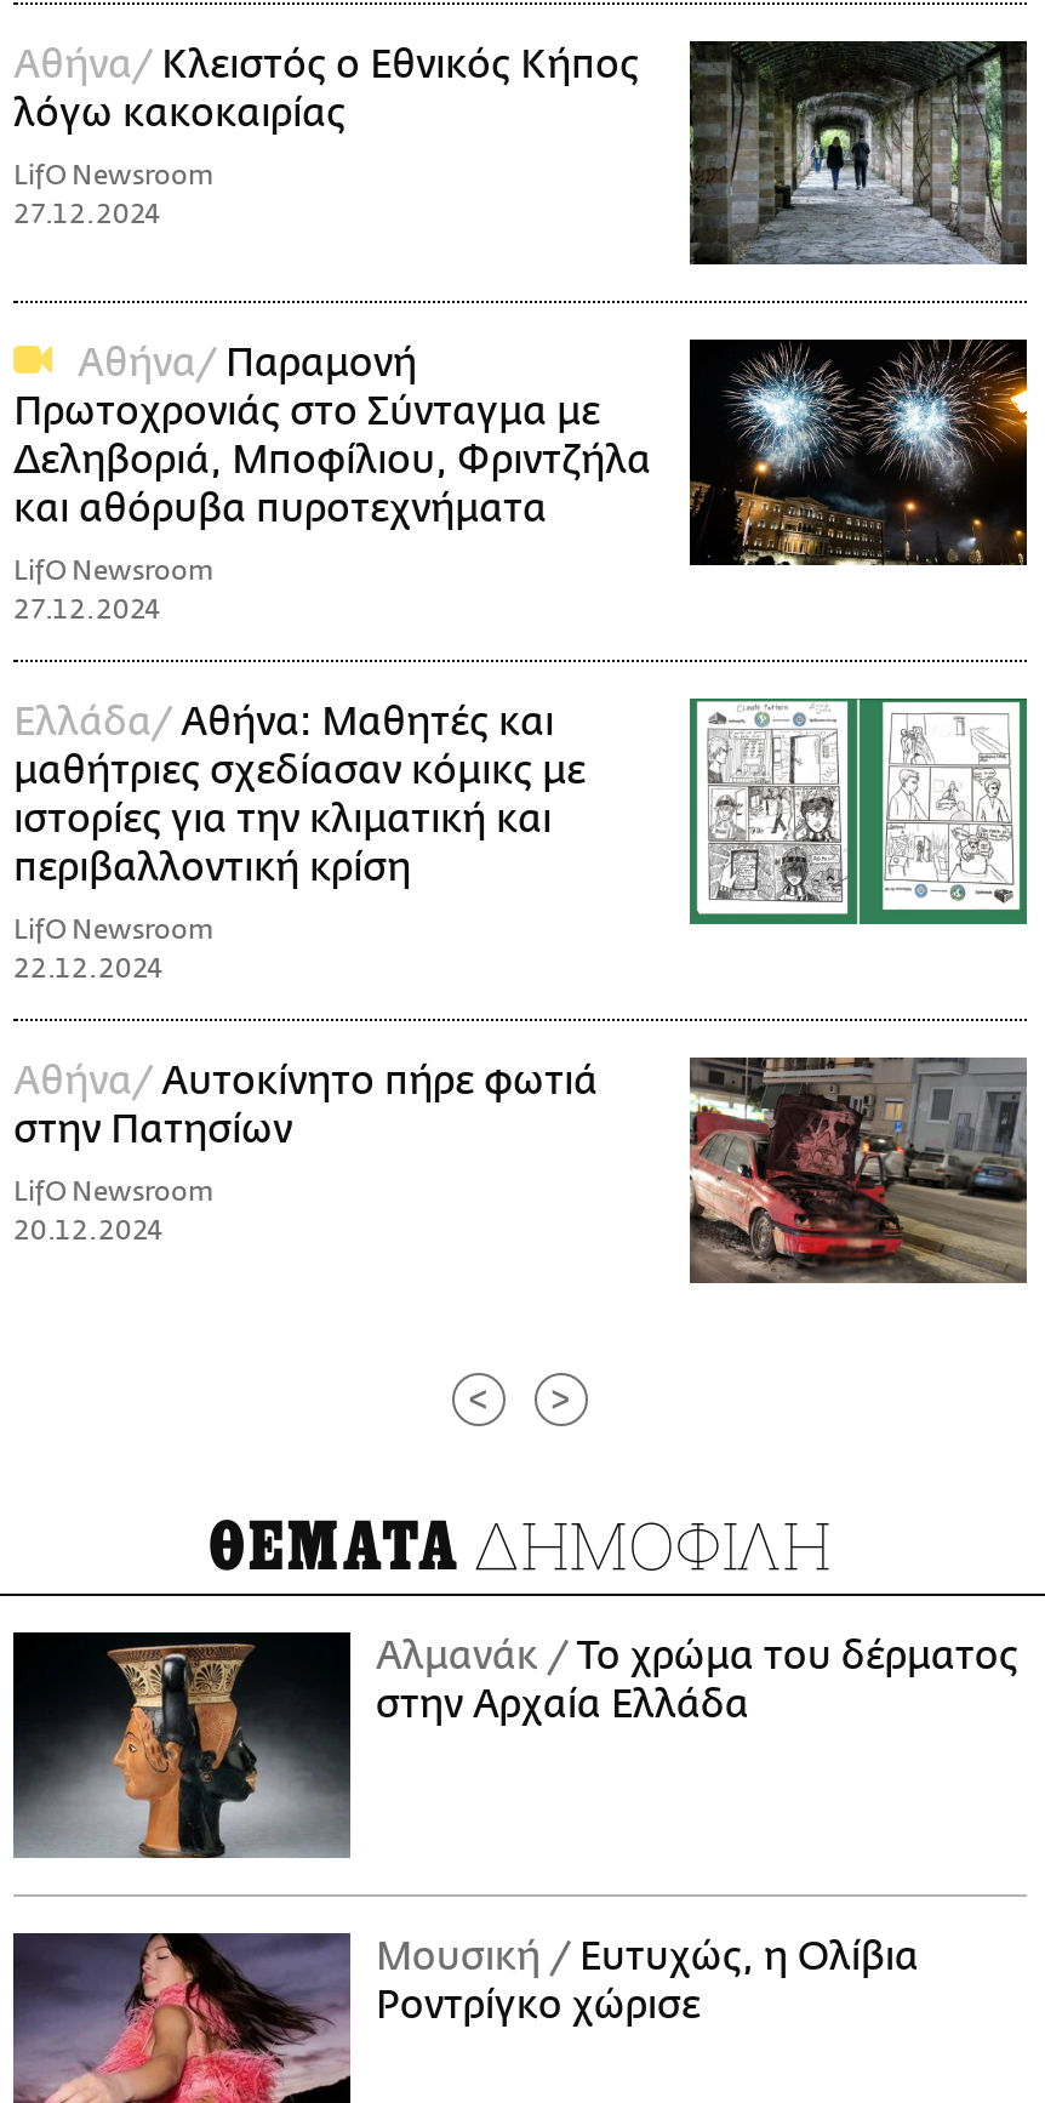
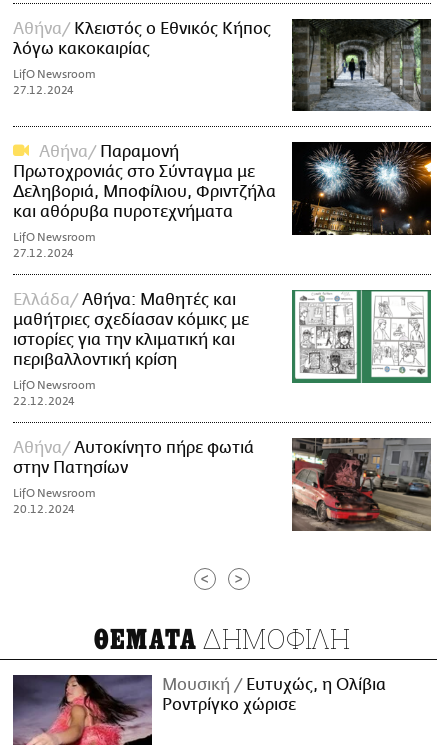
- [image]
- Αλμανάκ Το χρώμα του δέρματος
- στην Αρχαία Ελλάδα
